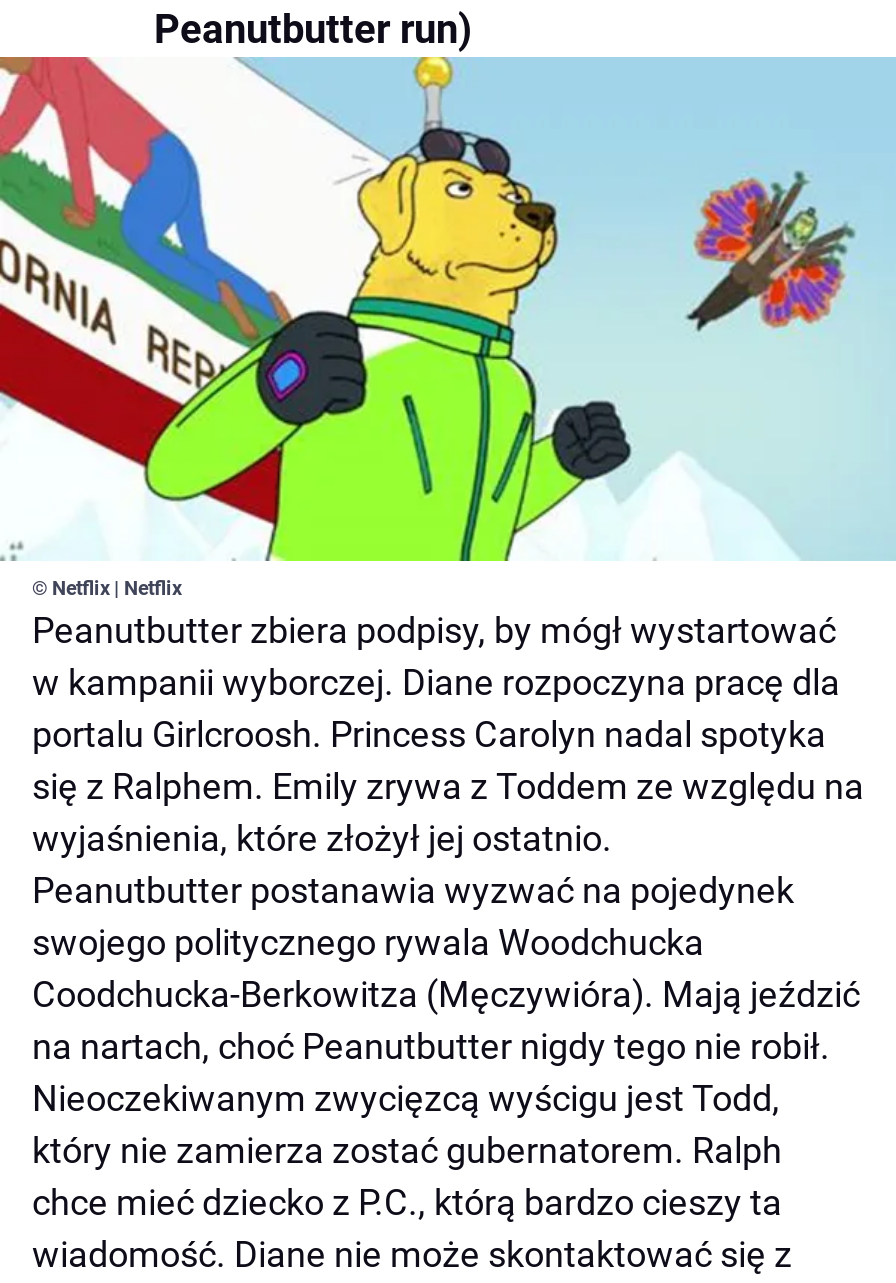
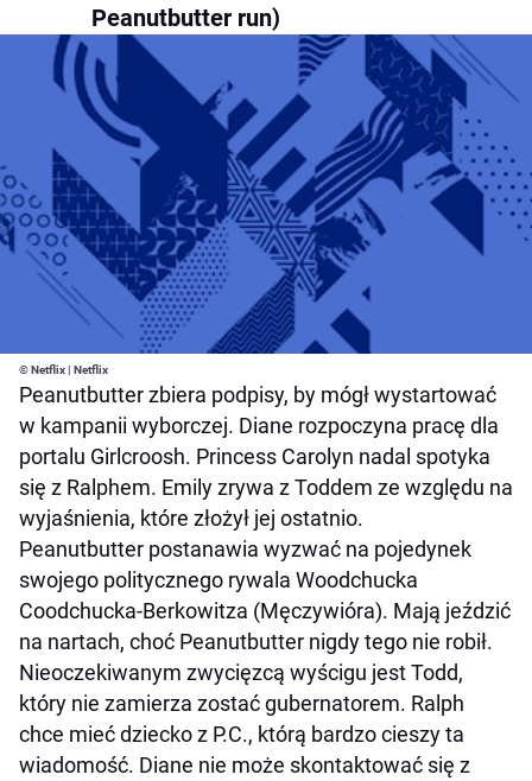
- [image]
+ [image]
